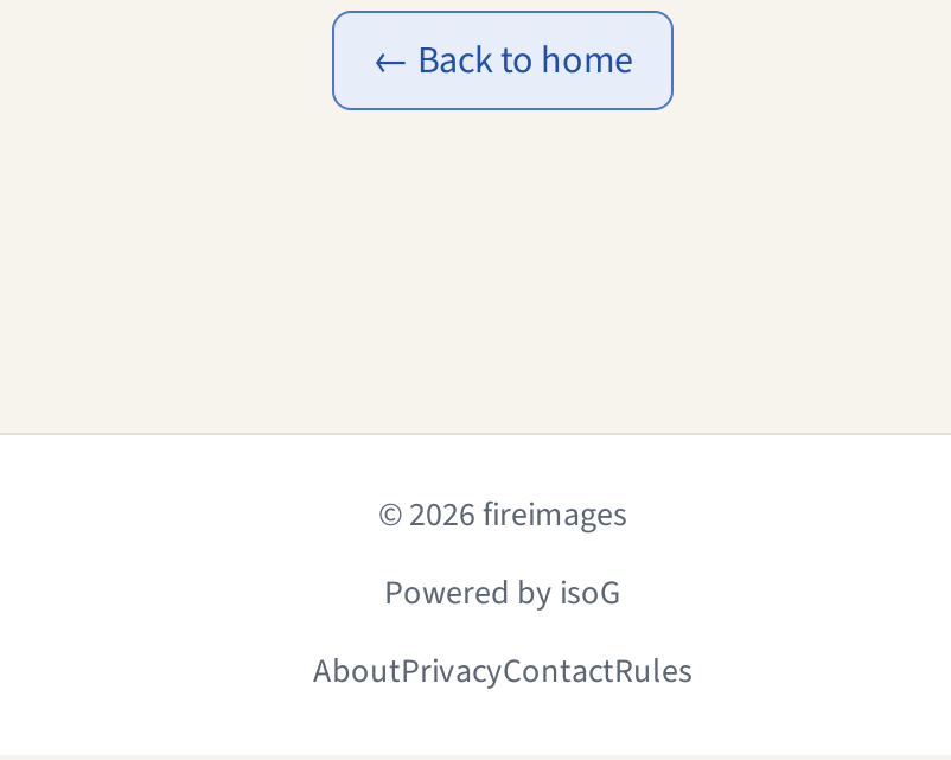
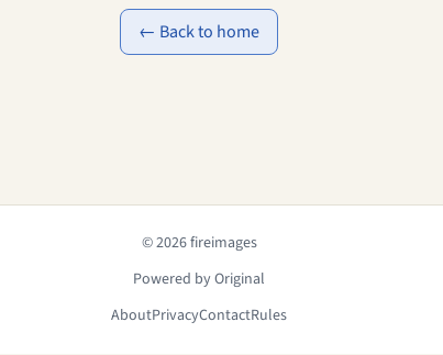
- Powered by isoG
+ Powered by Original
